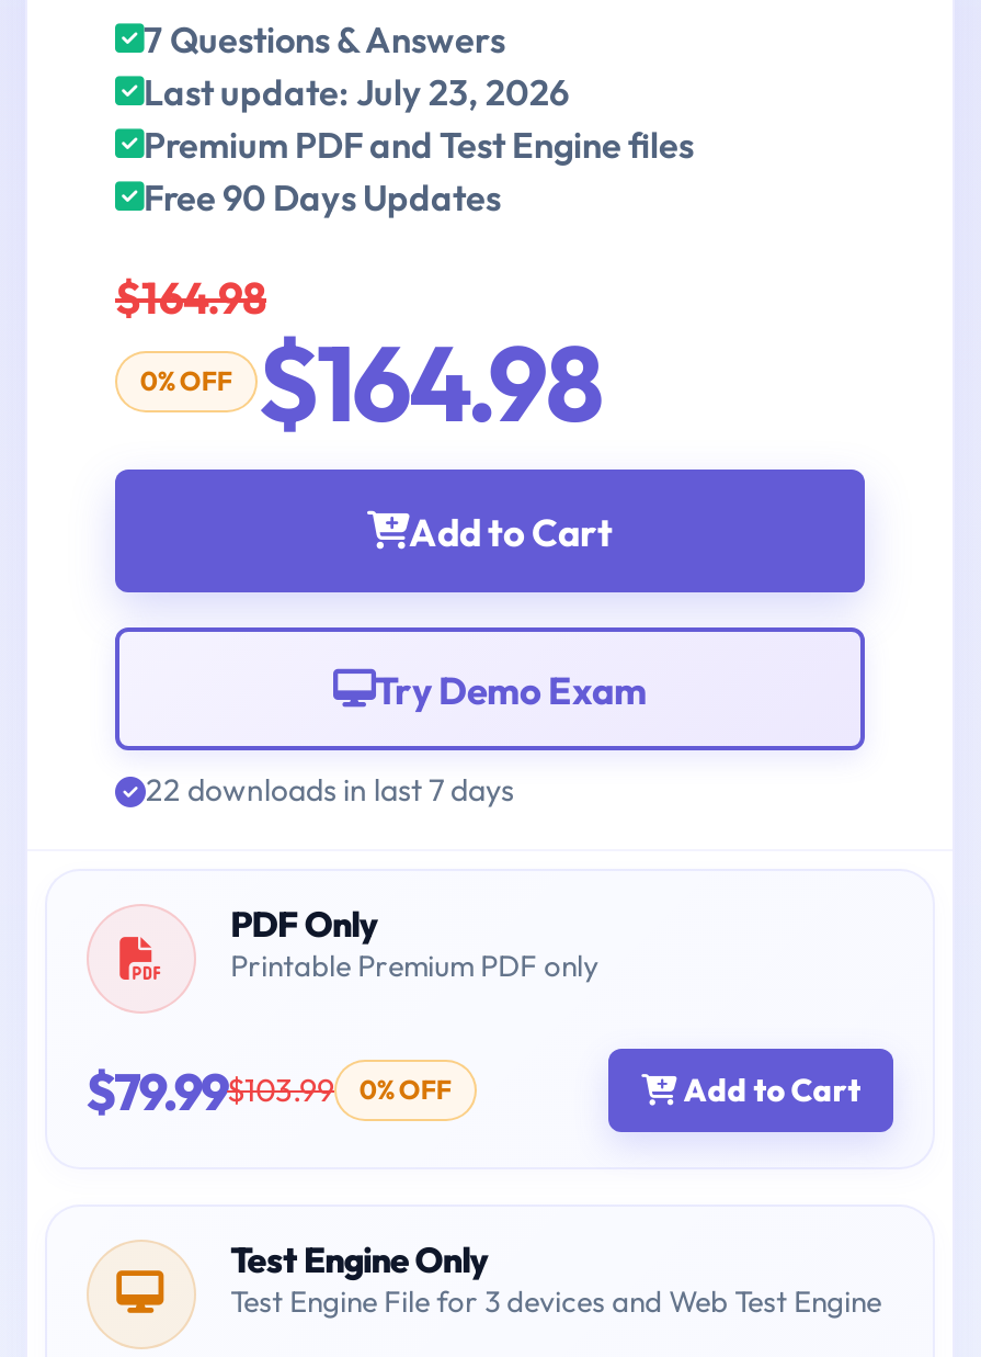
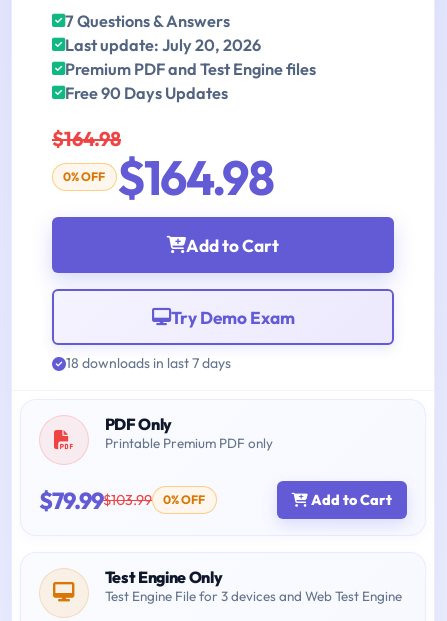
- Last update: July 23, 2026
+ Last update: July 20, 2026

- 22 downloads in last 7 days
+ 18 downloads in last 7 days
